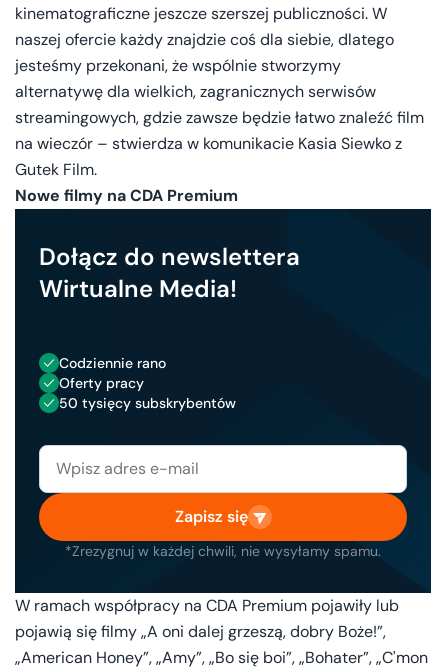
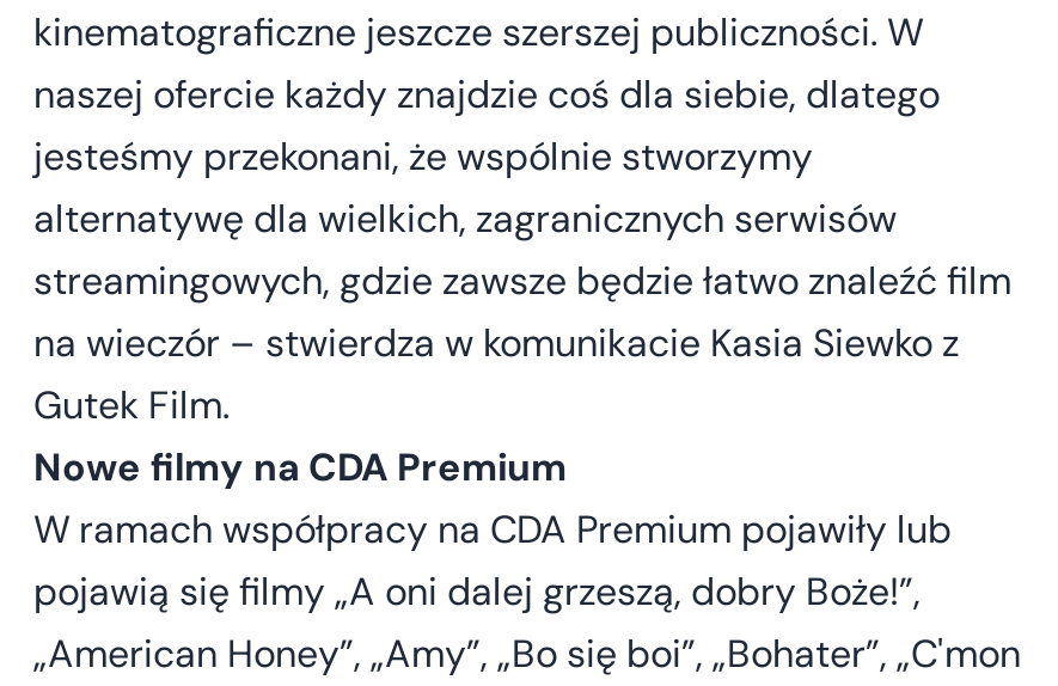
- [image]
- Dołącz do newslettera
- Wirtualne Media!
- Codziennie rano
- Oferty pracy
- 50 tysięcy subskrybentów

- Zapisz się
- *Zrezygnuj w każdej chwili, nie wysyłamy spamu.
